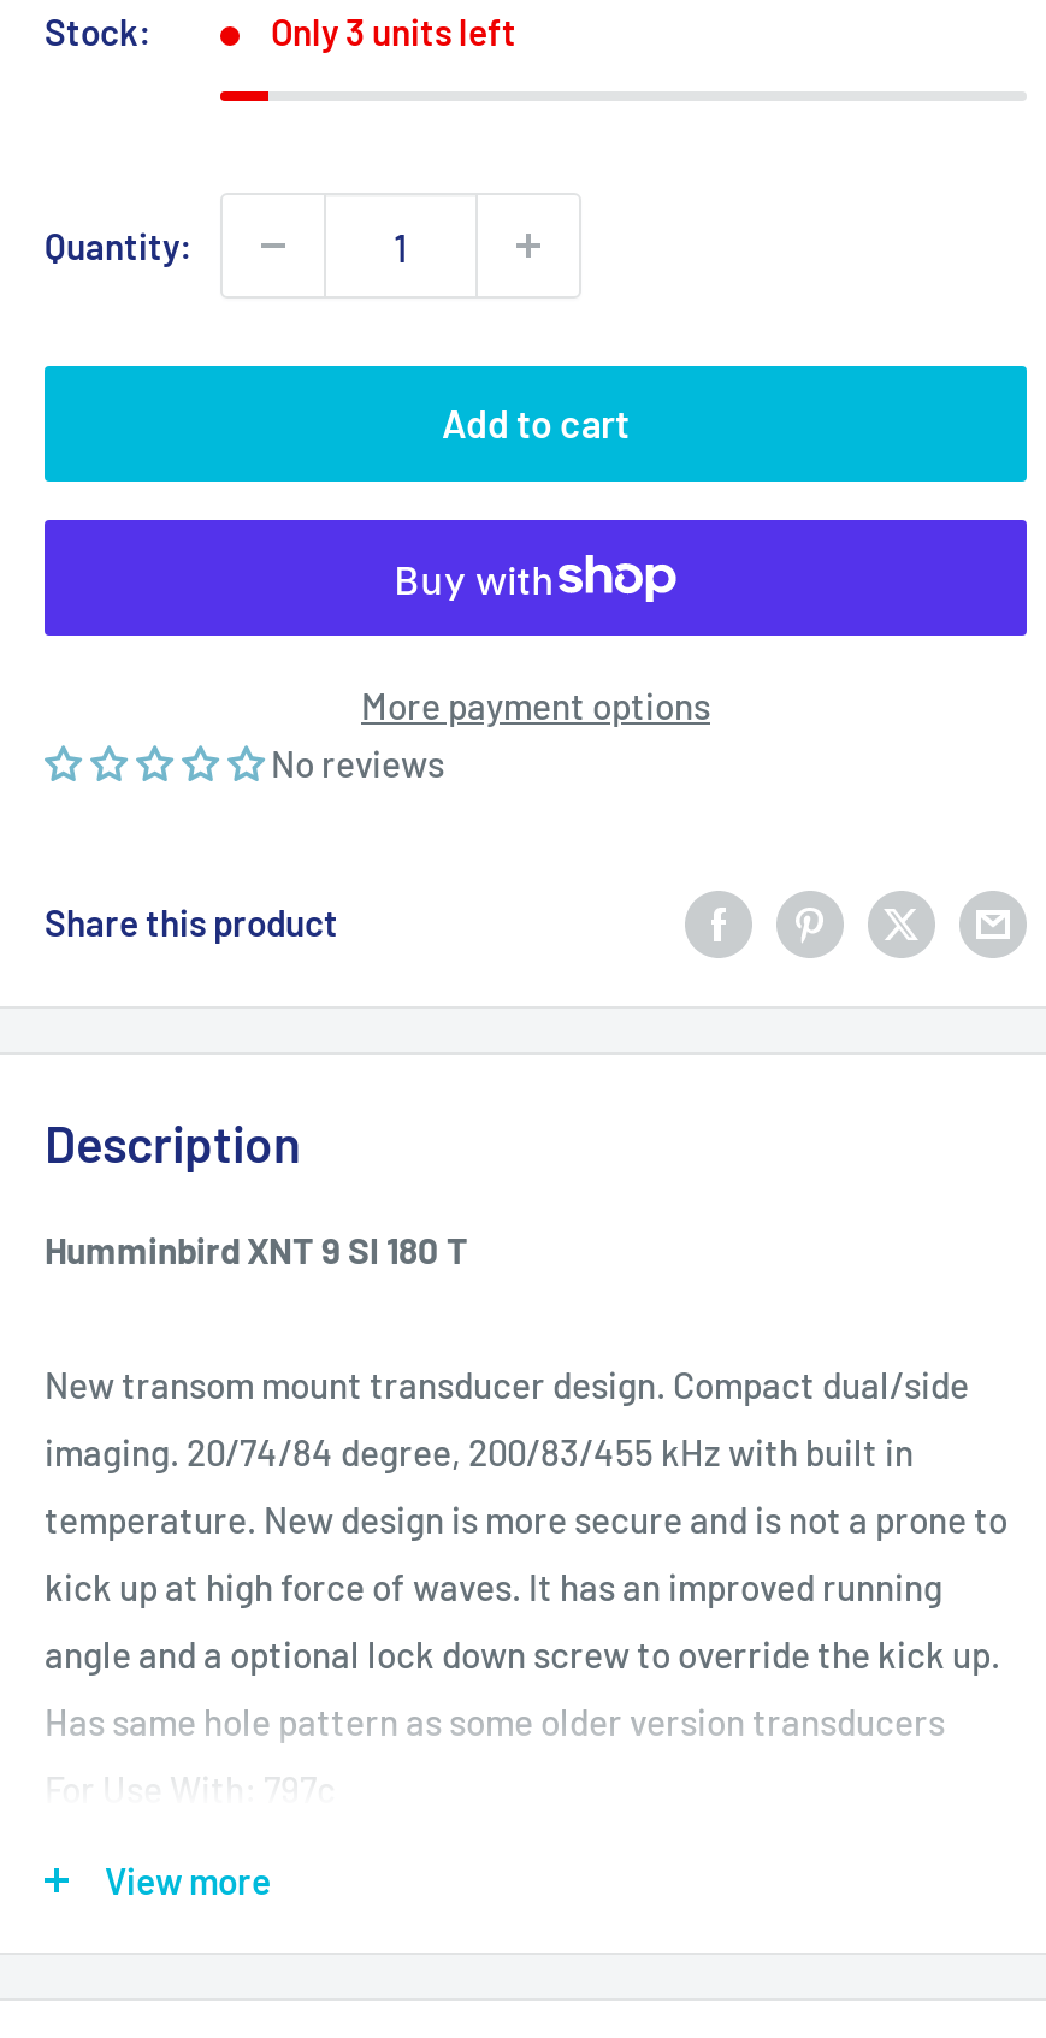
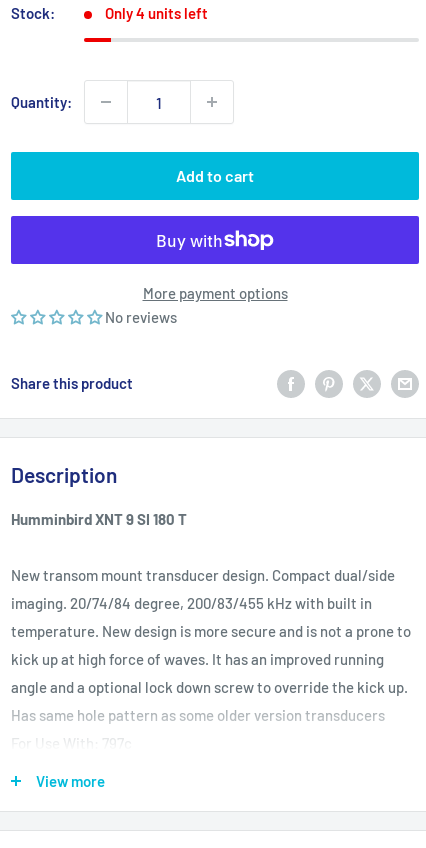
- Only 3 units left
+ Only 4 units left
